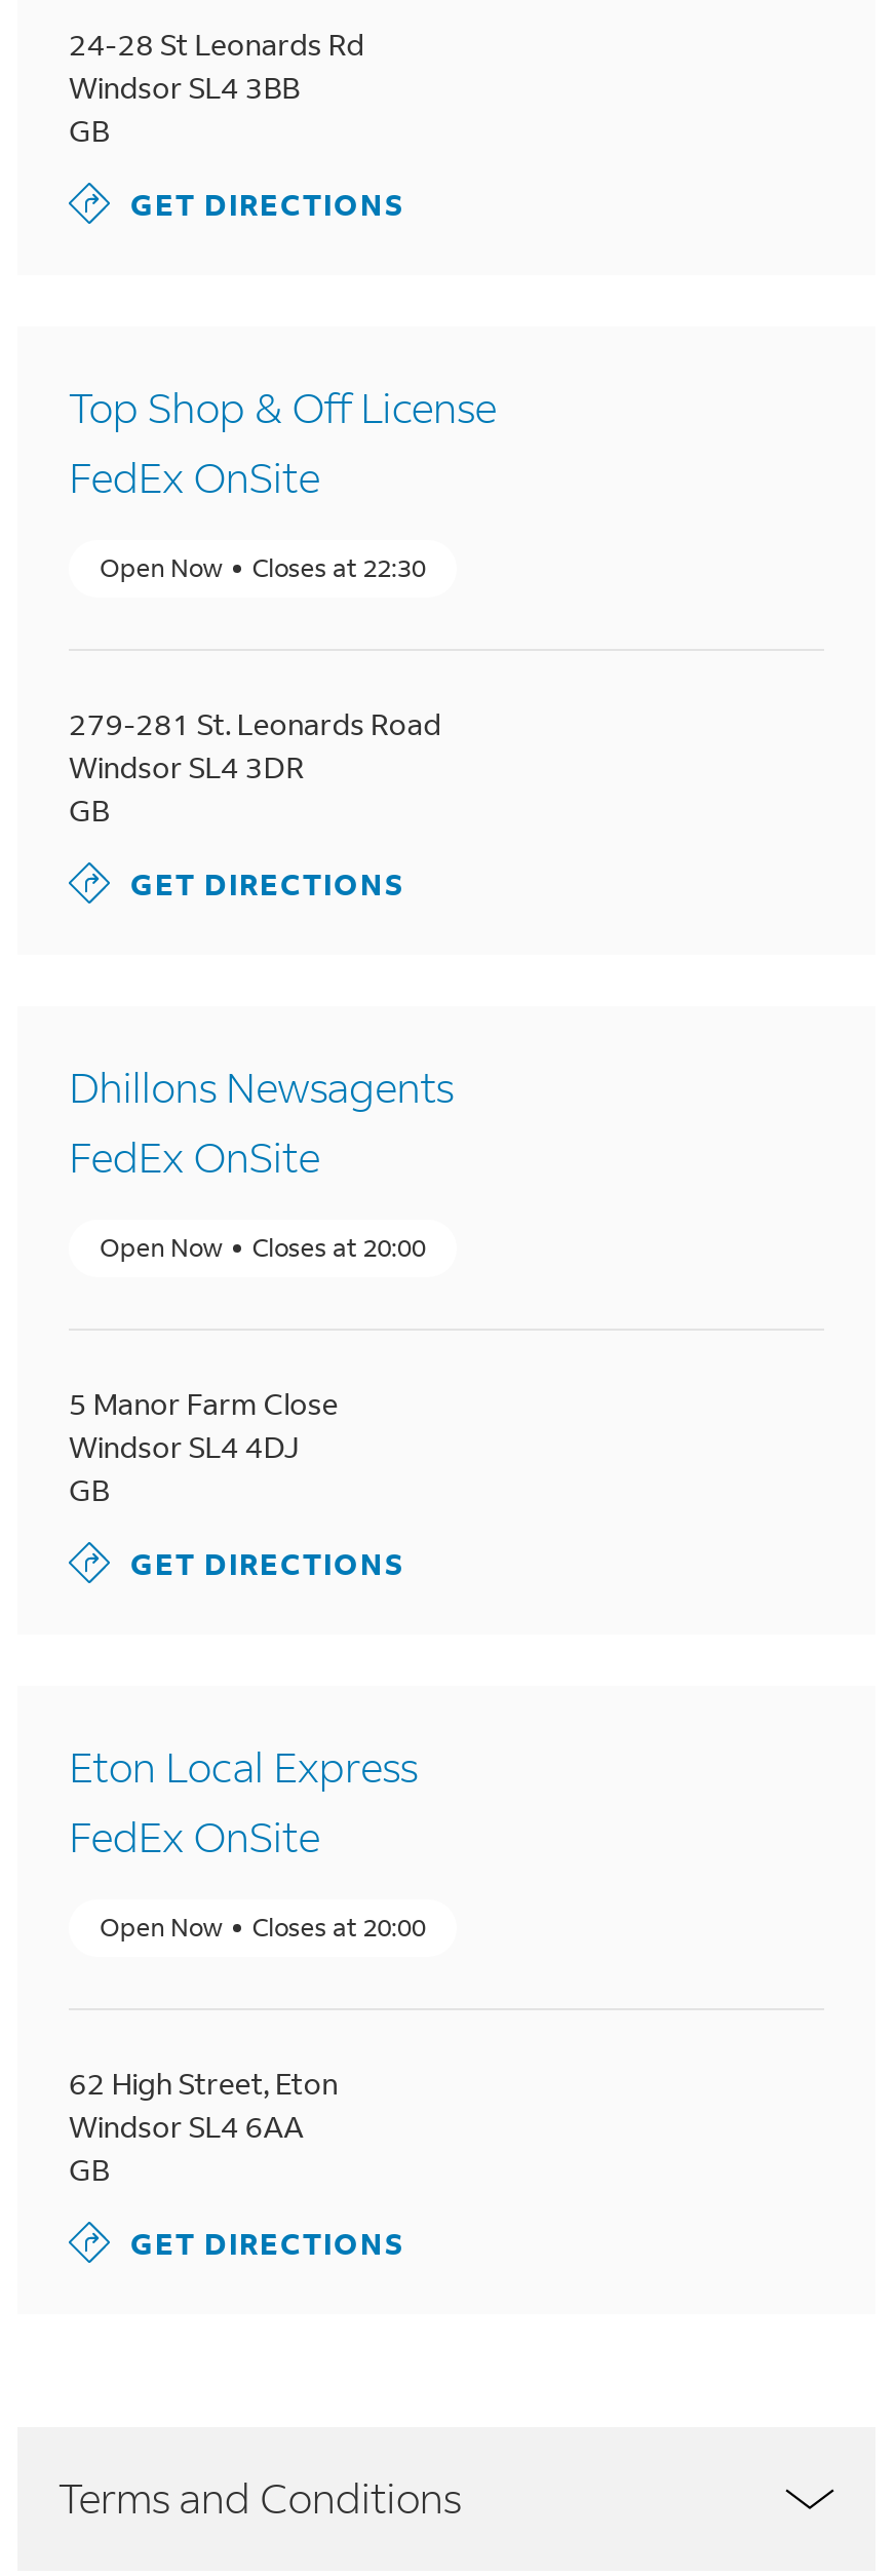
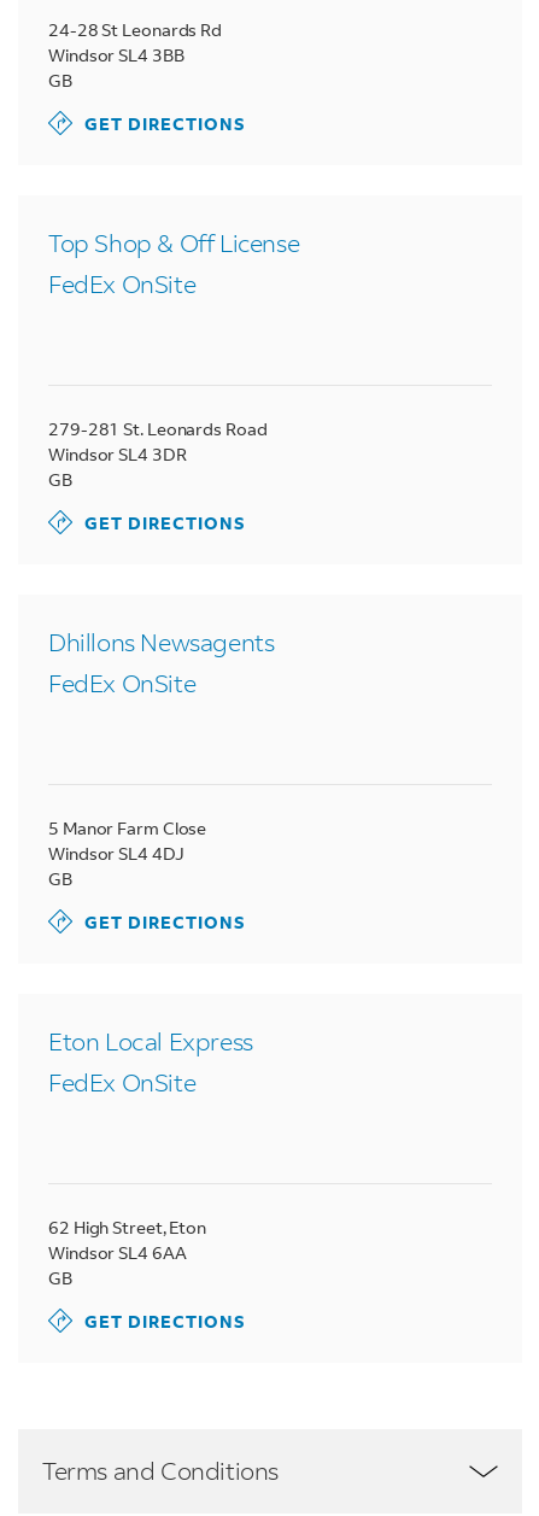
- Open Now
- Closes at 22:30

- Open Now
- Closes at 20:00

- Open Now
- Closes at 20:00
